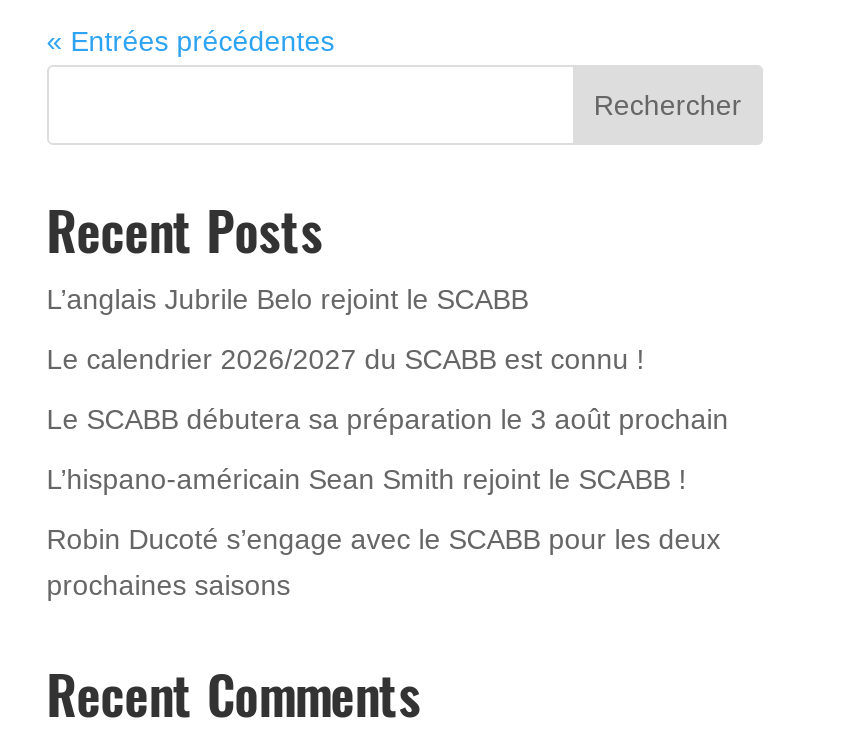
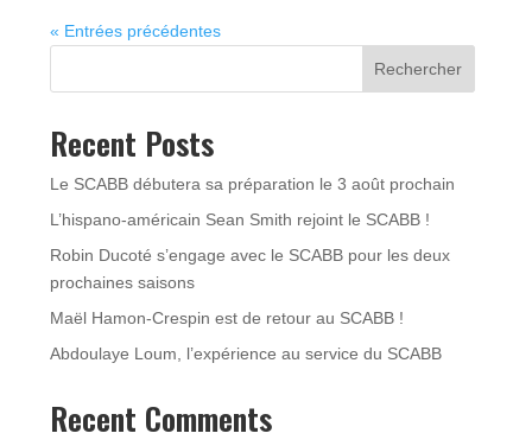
- L’anglais Jubrile Belo rejoint le SCABB
- Le calendrier 2026/2027 du SCABB est connu !

moved up: Le SCABB débutera sa préparation le 3 août prochain | L’hispano-américain Sean Smith rejoint le SCABB ! | Robin Ducoté s’engage avec le SCABB pour les deux | prochaines saisons

+ Maël Hamon-Crespin est de retour au SCABB !
+ Abdoulaye Loum, l’expérience au service du SCABB
